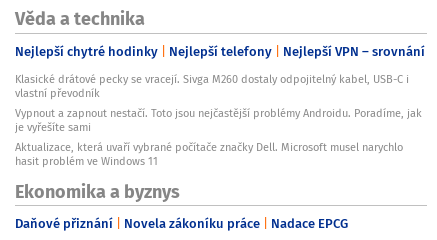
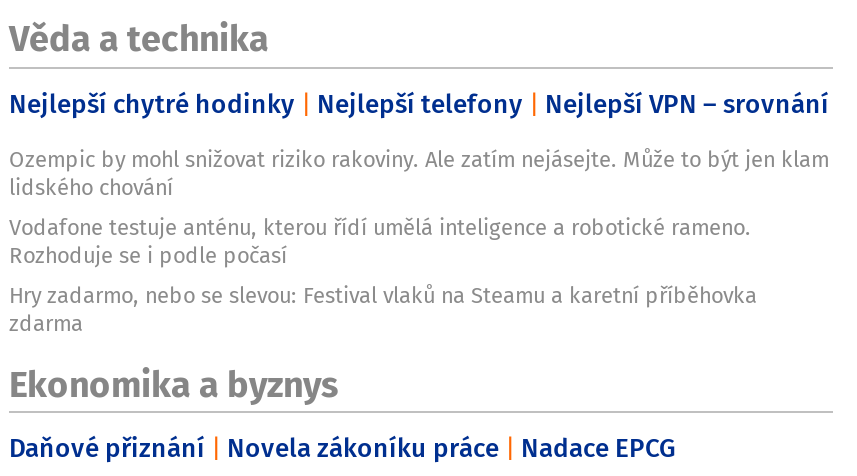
- Klasické drátové pecky se vracejí. Sivga M260 dostaly odpojitelný kabel, USB-C i
- vlastní převodník
- Vypnout a zapnout nestačí. Toto jsou nejčastější problémy Androidu. Poradíme, jak
- je vyřešíte sami
- Aktualizace, která uvaří vybrané počítače značky Dell. Microsoft musel narychlo
- hasit problém ve Windows 11
+ Ozempic by mohl snižovat riziko rakoviny. Ale zatím nejásejte. Může to být jen klam
+ lidského chování
+ Vodafone testuje anténu, kterou řídí umělá inteligence a robotické rameno.
+ Rozhoduje se i podle počasí
+ Hry zadarmo, nebo se slevou: Festival vlaků na Steamu a karetní příběhovka
+ zdarma
